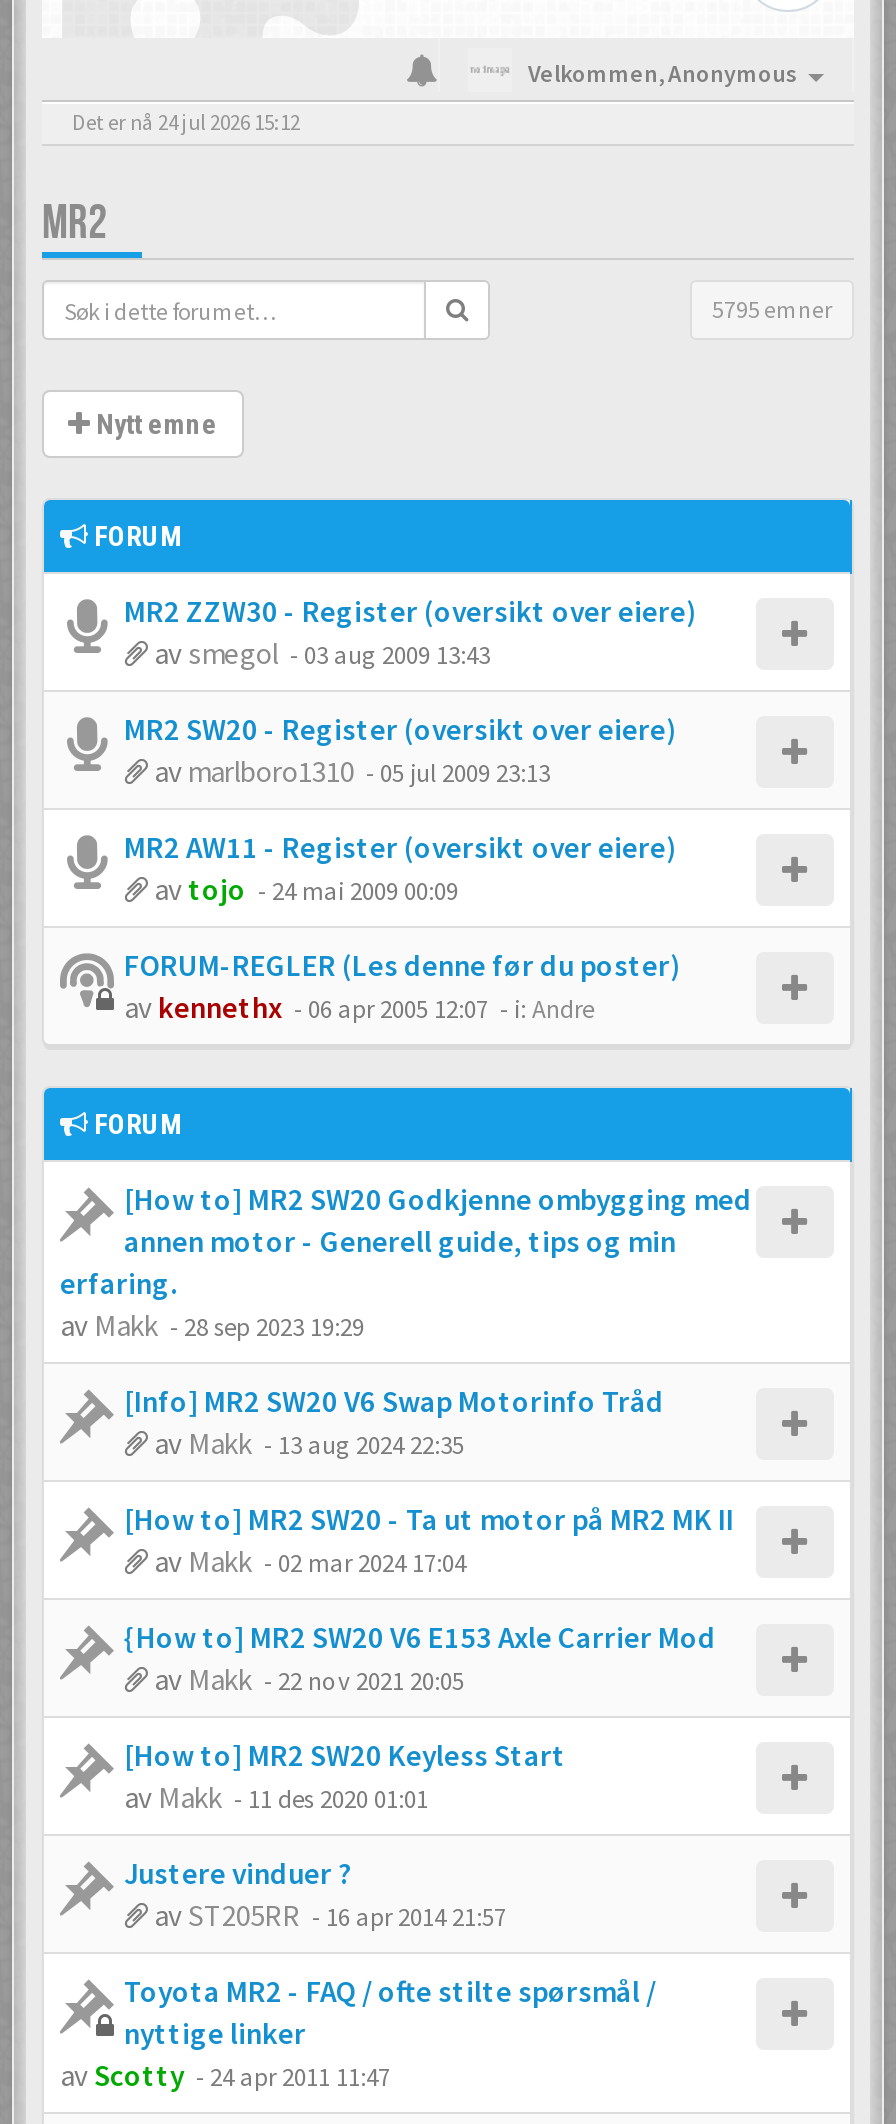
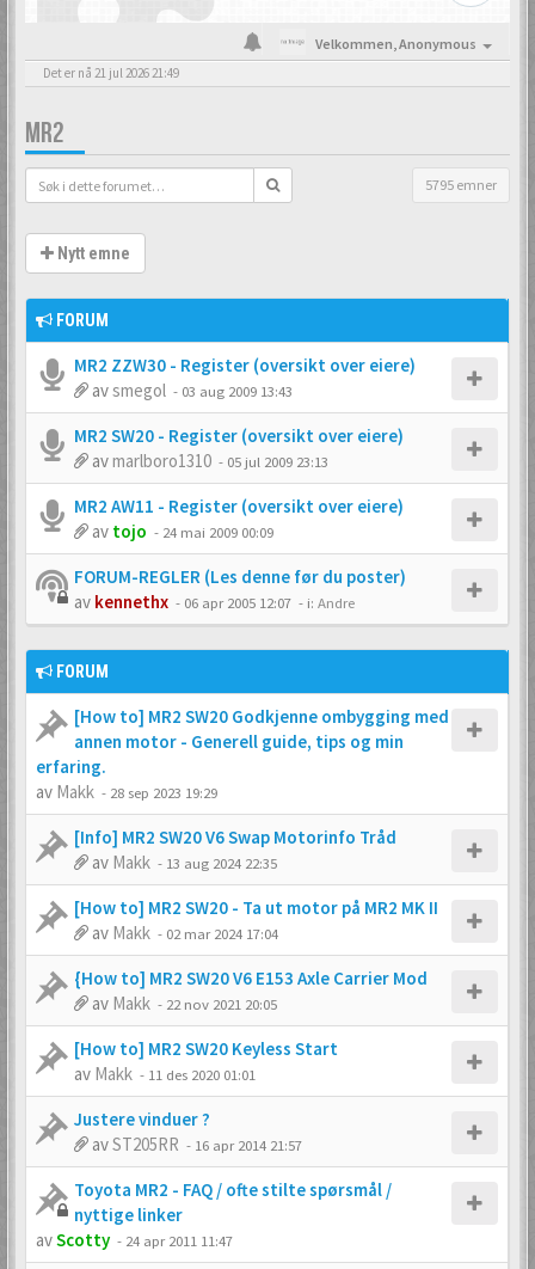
- Det er nå 24 jul 2026 15:12
+ Det er nå 21 jul 2026 21:49
